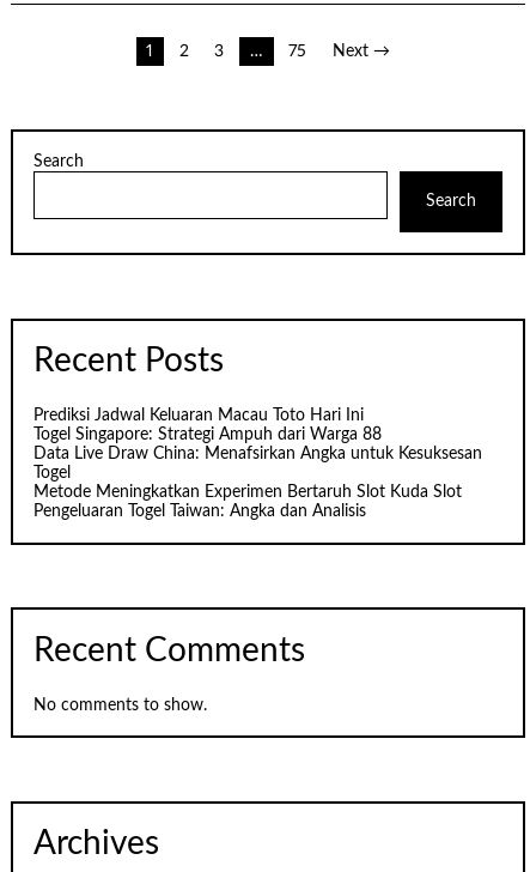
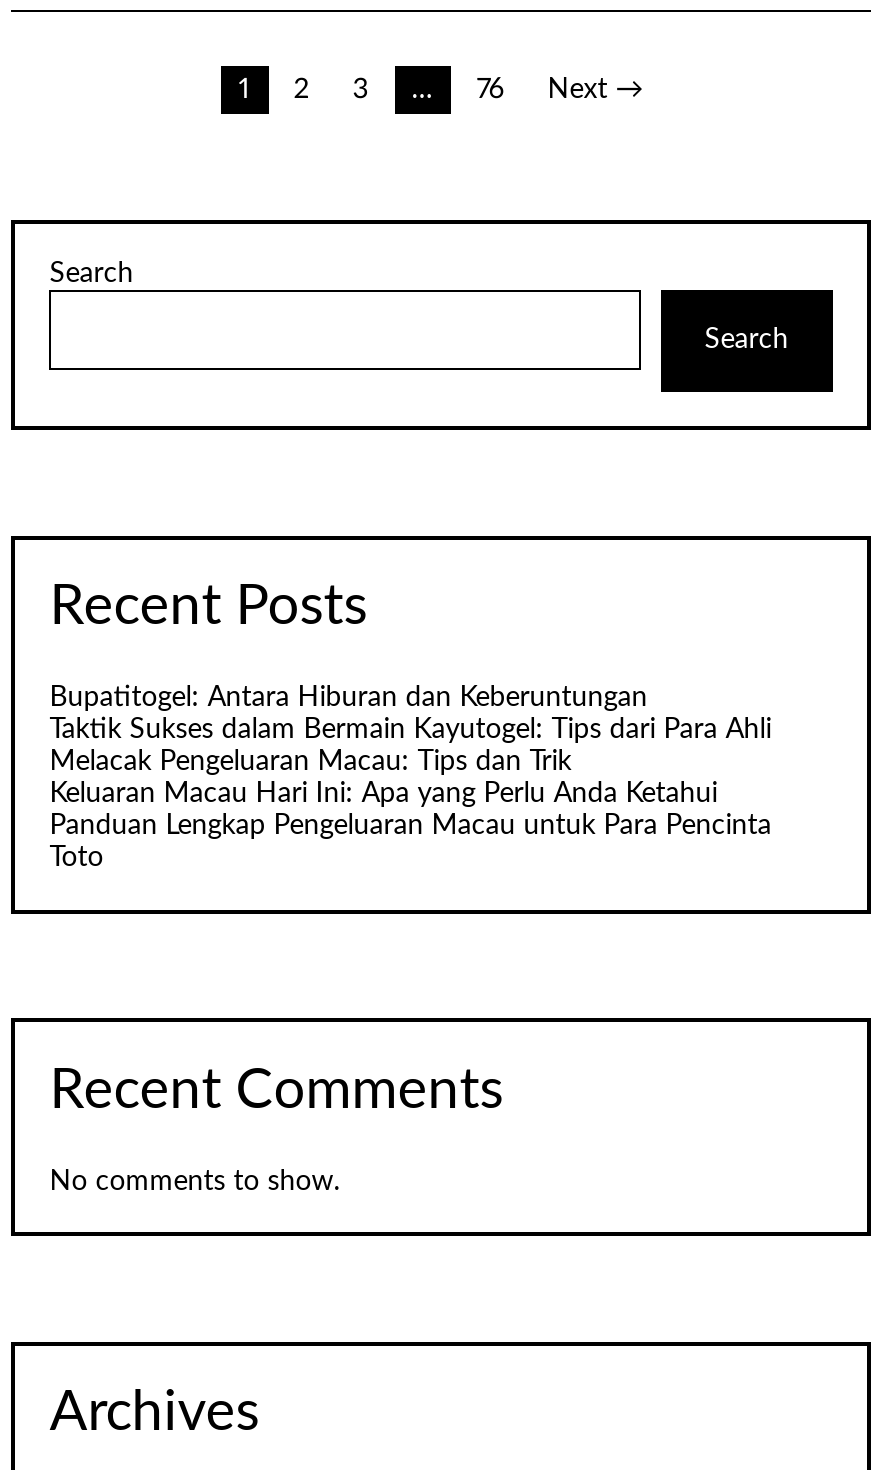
- 75
+ 76

- Prediksi Jadwal Keluaran Macau Toto Hari Ini
- Togel Singapore: Strategi Ampuh dari Warga 88
- Data Live Draw China: Menafsirkan Angka untuk Kesuksesan
- Togel
- Metode Meningkatkan Experimen Bertaruh Slot Kuda Slot
- Pengeluaran Togel Taiwan: Angka dan Analisis
+ Bupatitogel: Antara Hiburan dan Keberuntungan
+ Taktik Sukses dalam Bermain Kayutogel: Tips dari Para Ahli
+ Melacak Pengeluaran Macau: Tips dan Trik
+ Keluaran Macau Hari Ini: Apa yang Perlu Anda Ketahui
+ Panduan Lengkap Pengeluaran Macau untuk Para Pencinta
+ Toto
